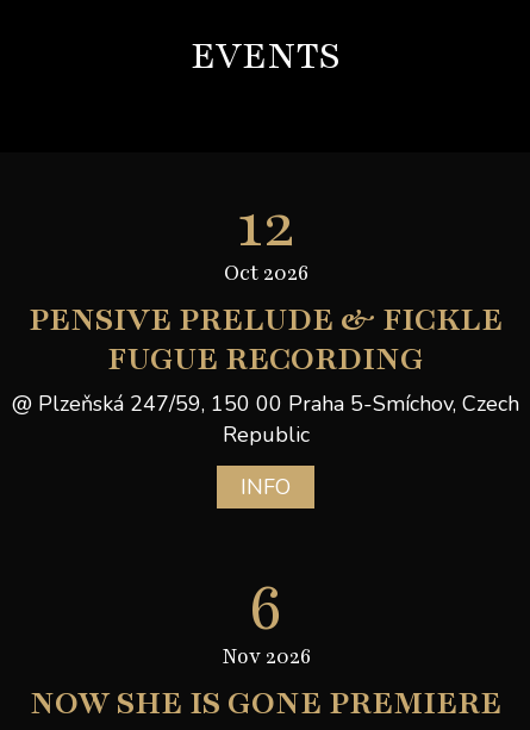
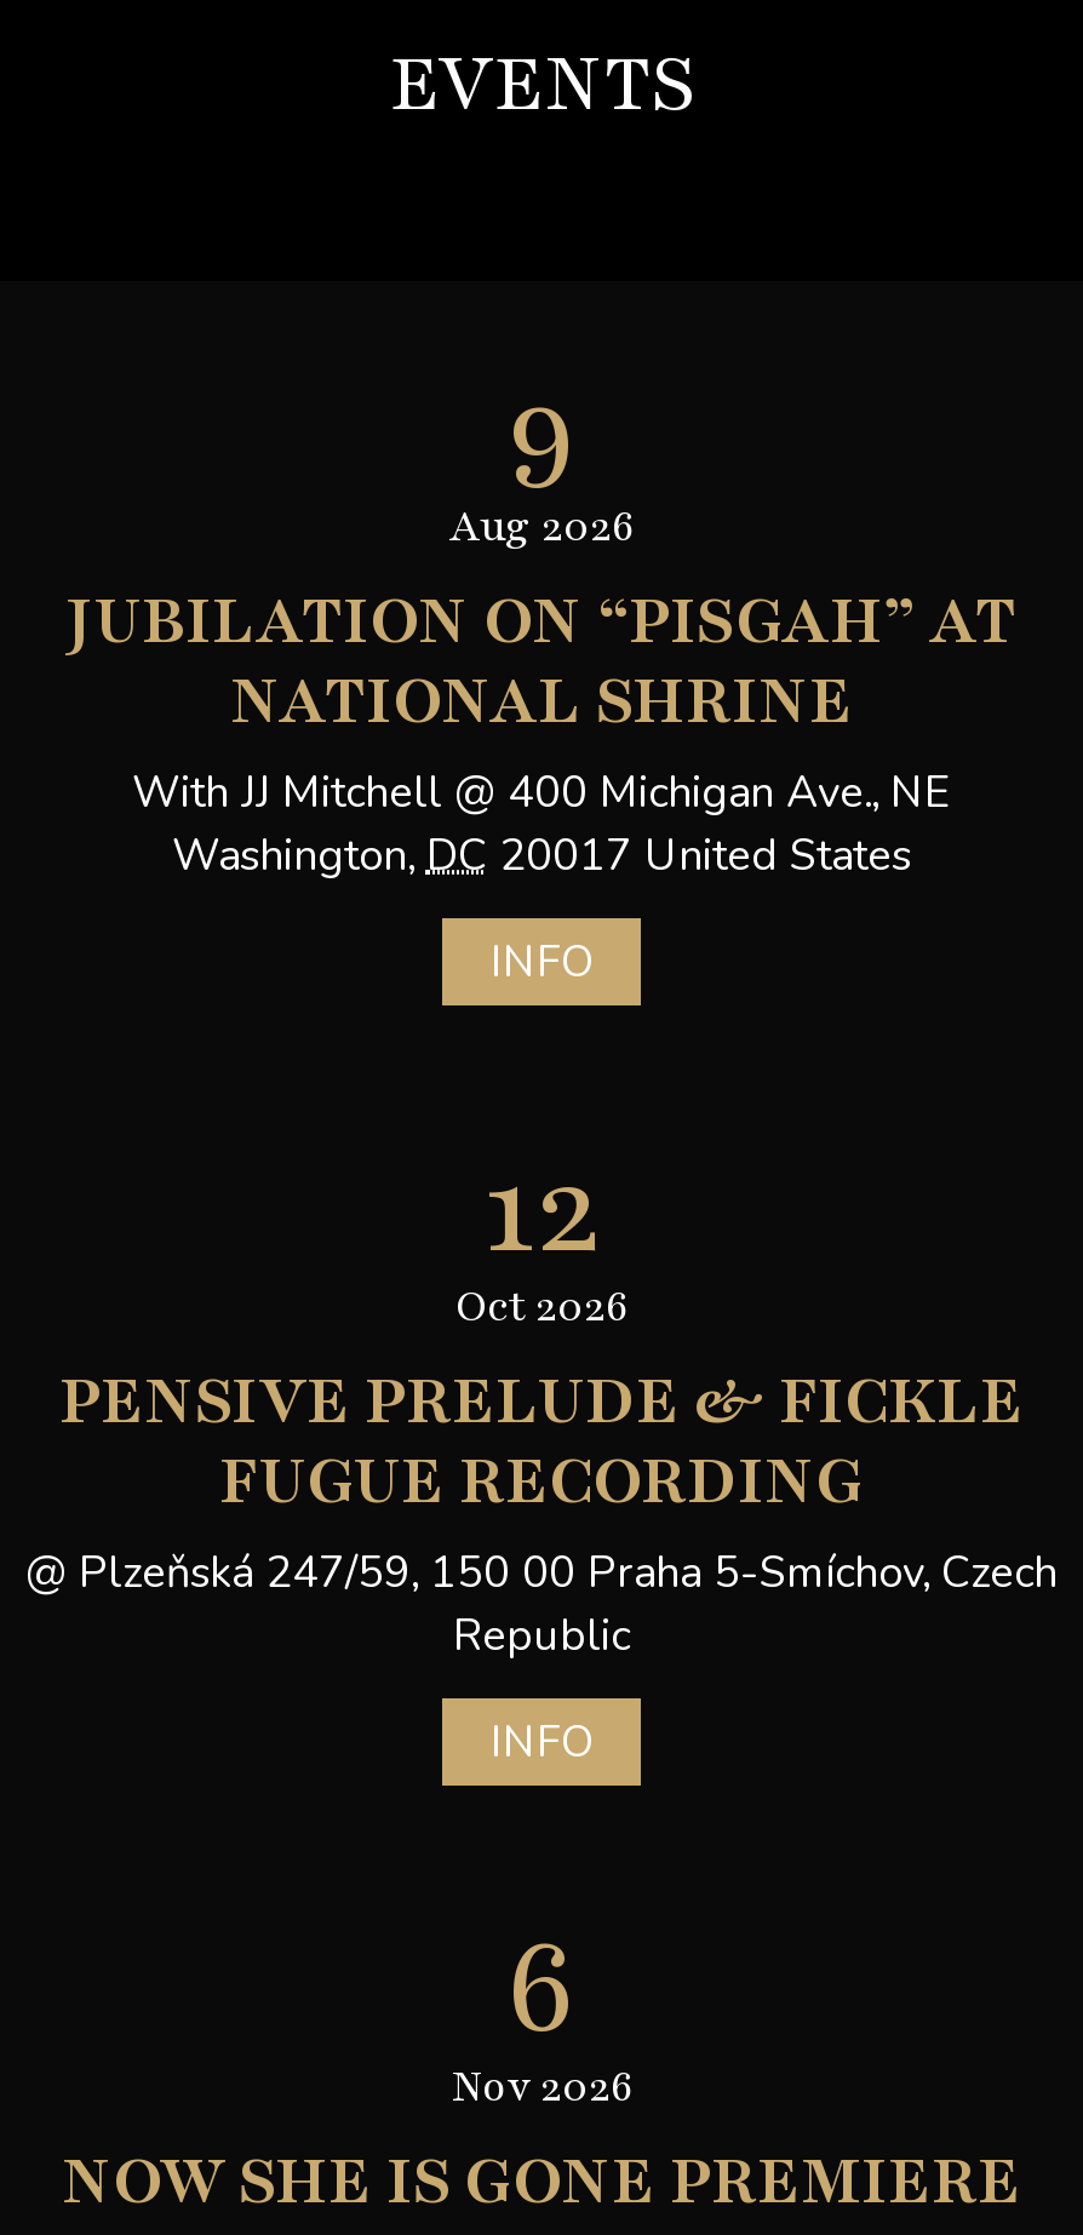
+ 9
+ Aug 2026
+ JUBILATION ON “PISGAH” AT
+ NATIONAL SHRINE
+ With JJ Mitchell @ 400 Michigan Ave., NE
+ Washington, DC 20017 United States
+ INFO
